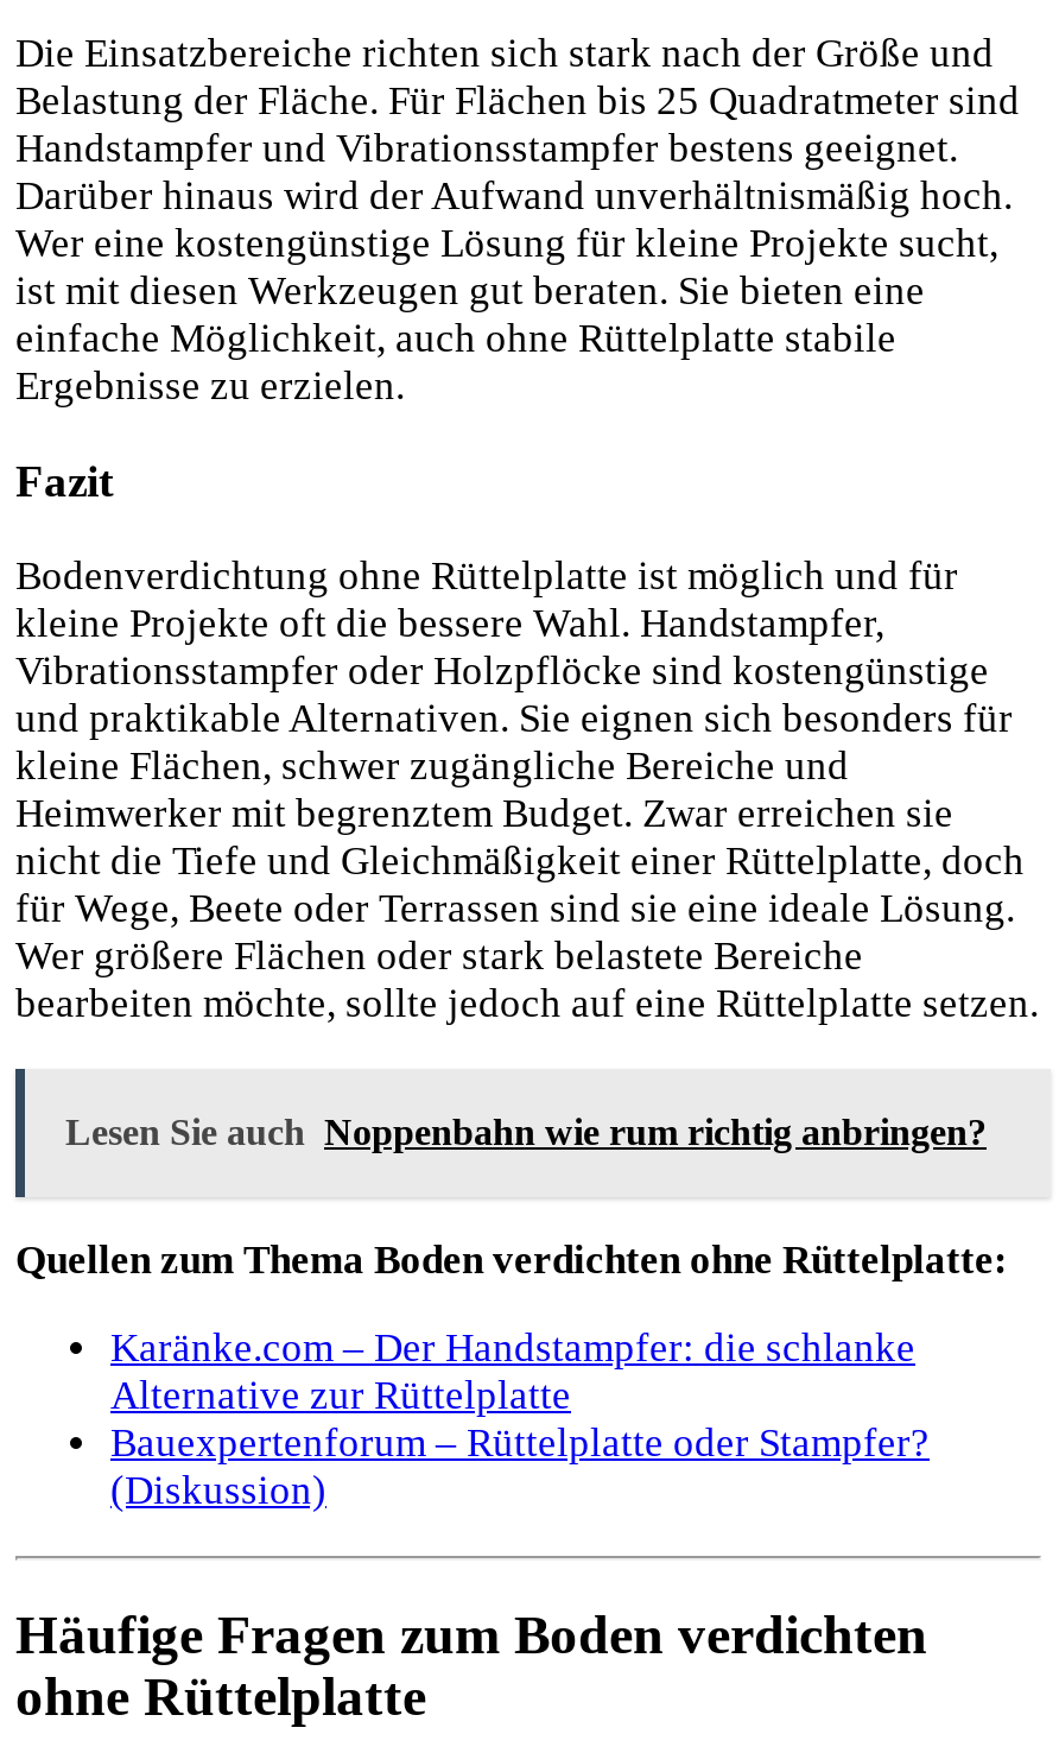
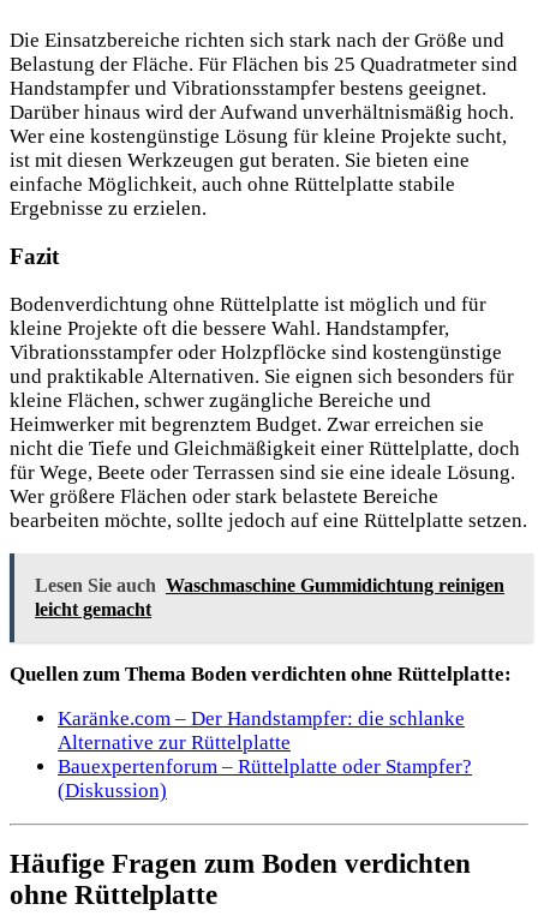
- Lesen Sie auch Noppenbahn wie rum richtig anbringen?
+ Lesen Sie auch Waschmaschine Gummidichtung reinigen
+ leicht gemacht
